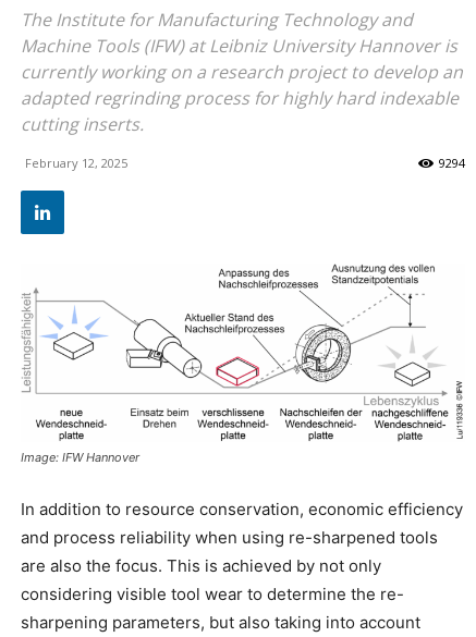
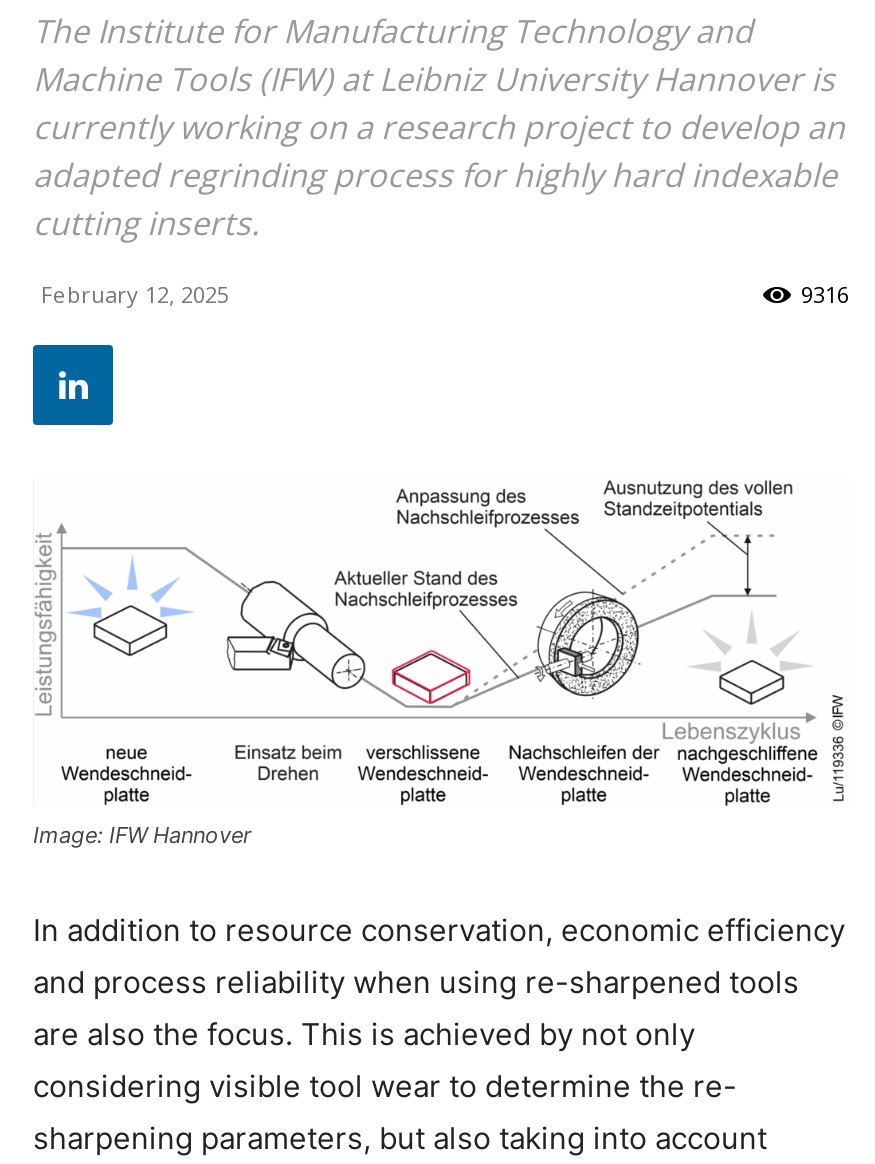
- 9294
+ 9316
